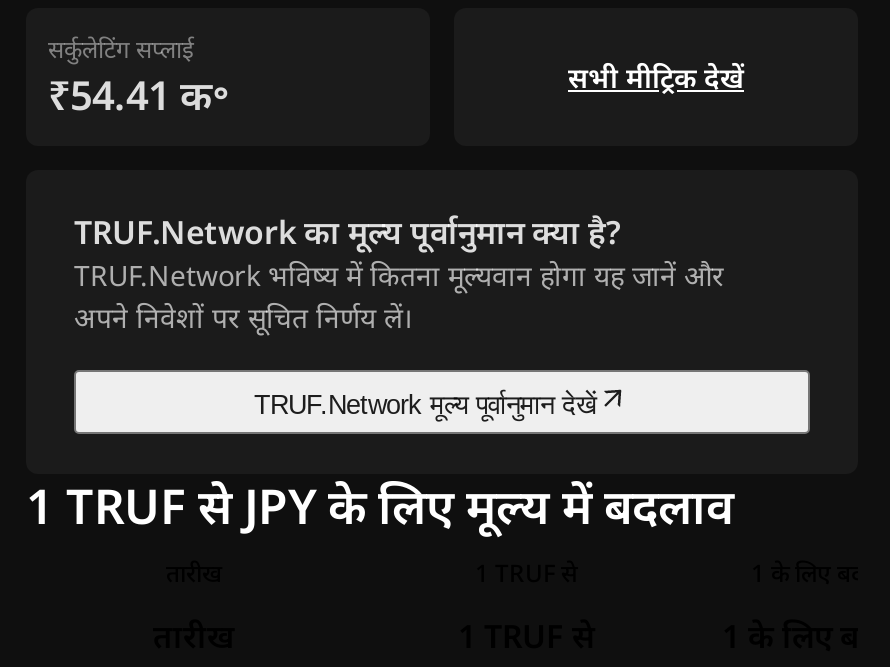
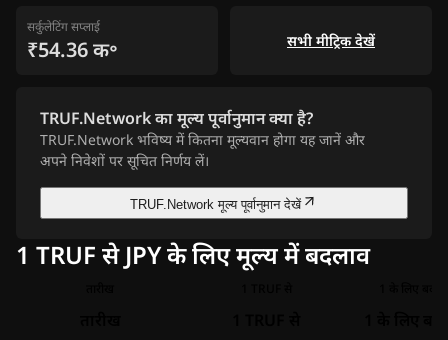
- ₹54.41 क॰
+ ₹54.36 क॰
